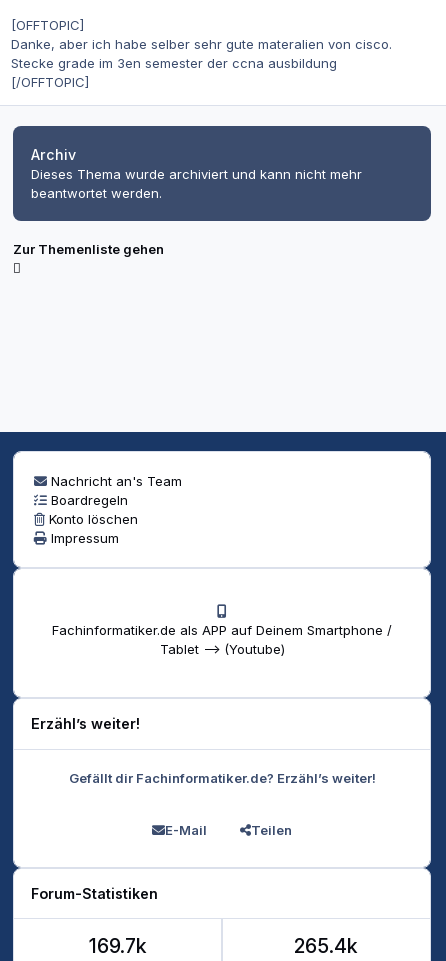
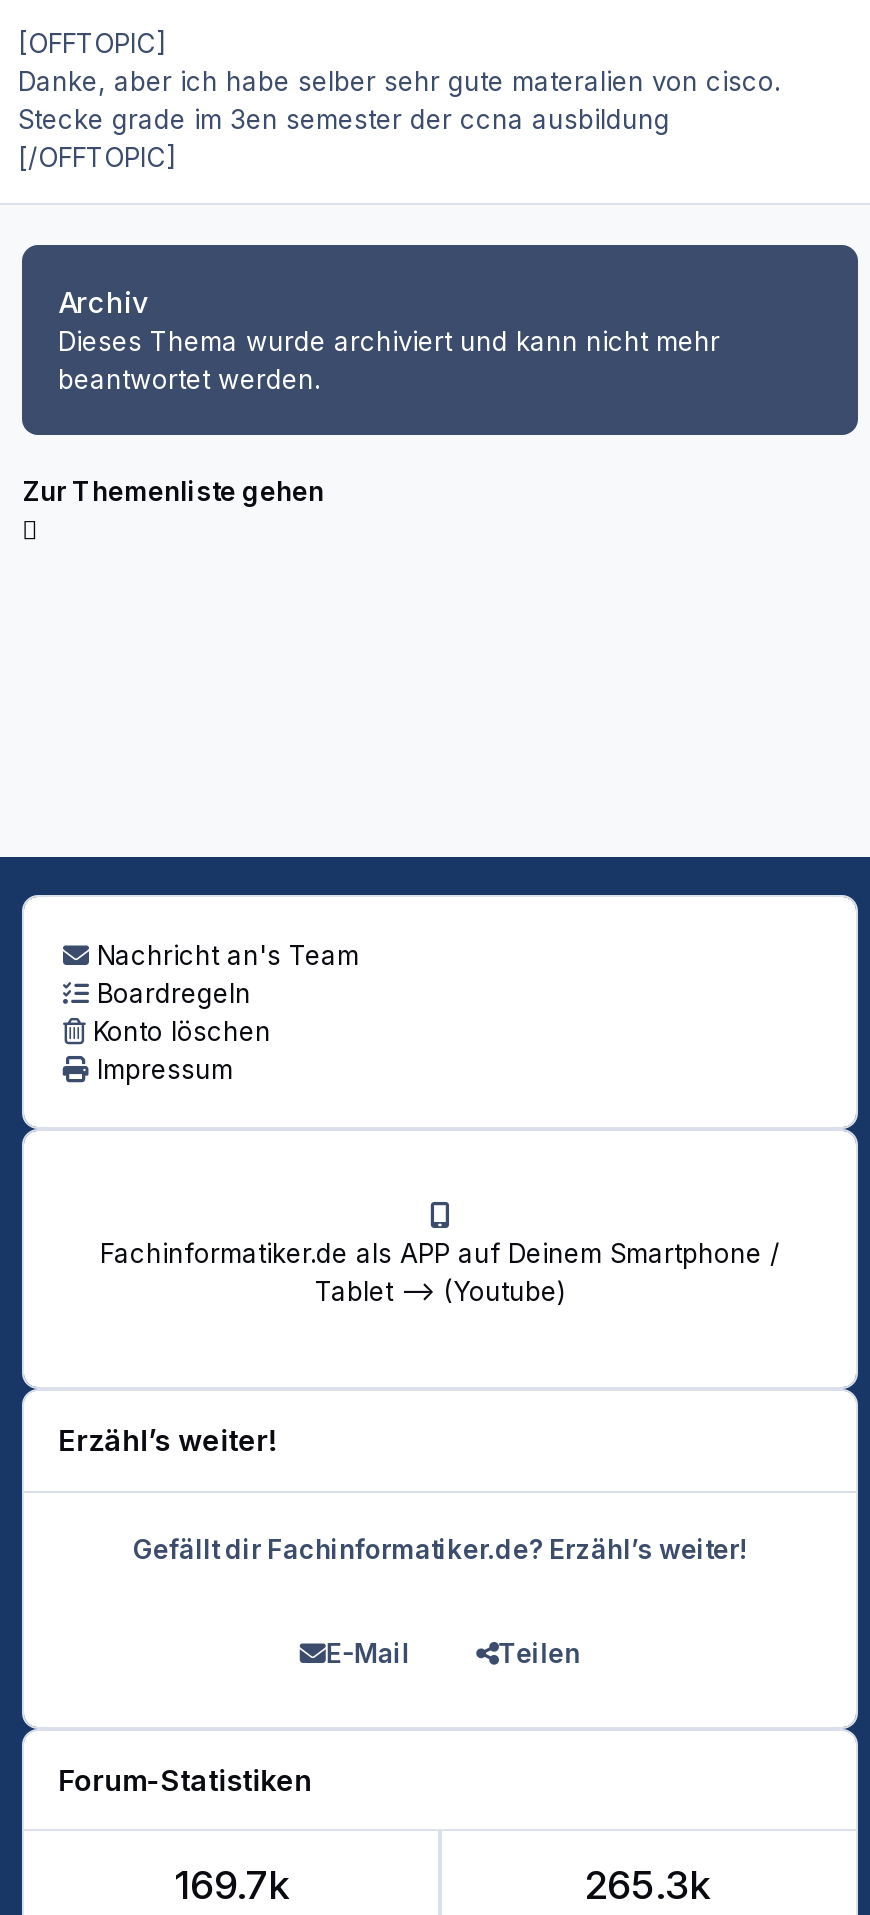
- 265.4k
+ 265.3k
